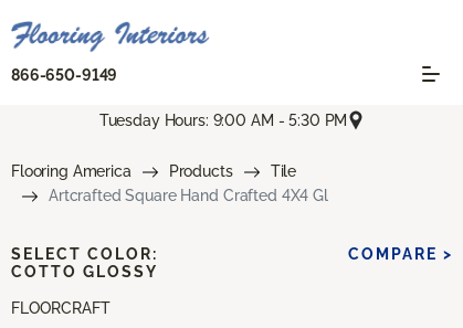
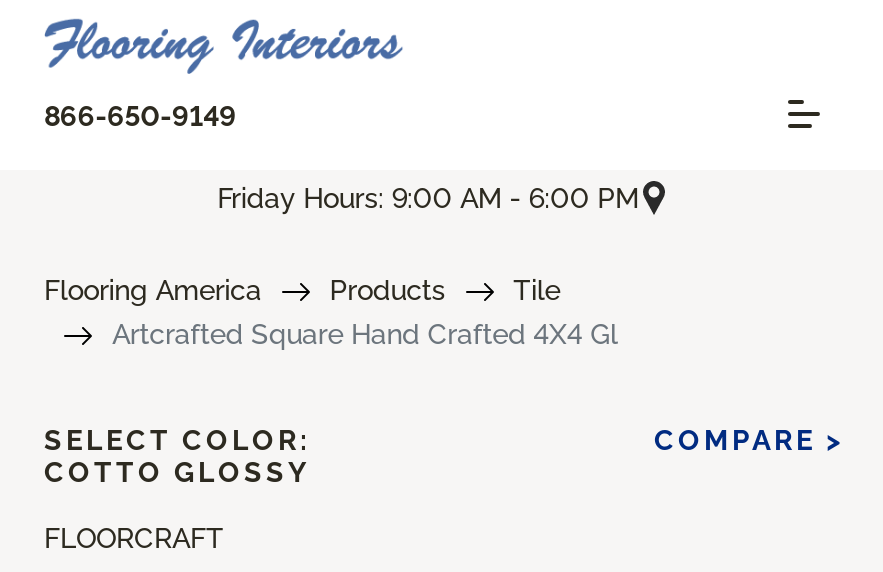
- Tuesday Hours: 9:00 AM - 5:30 PM
+ Friday Hours: 9:00 AM - 6:00 PM
